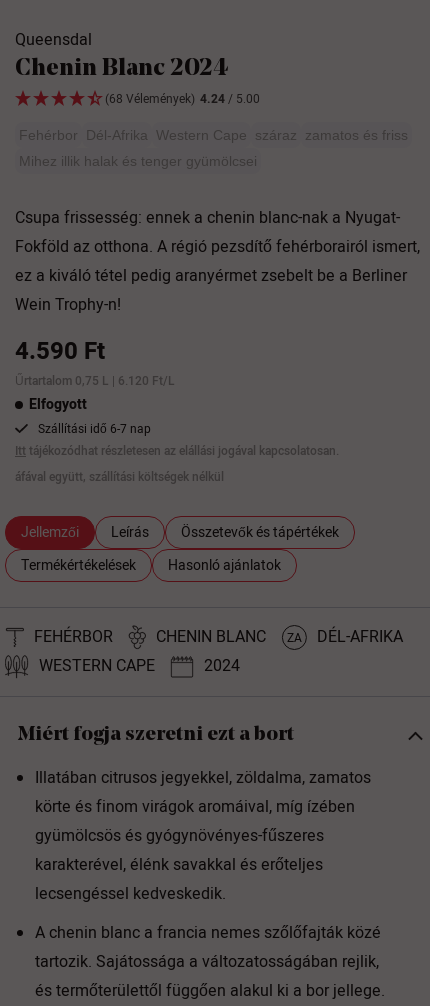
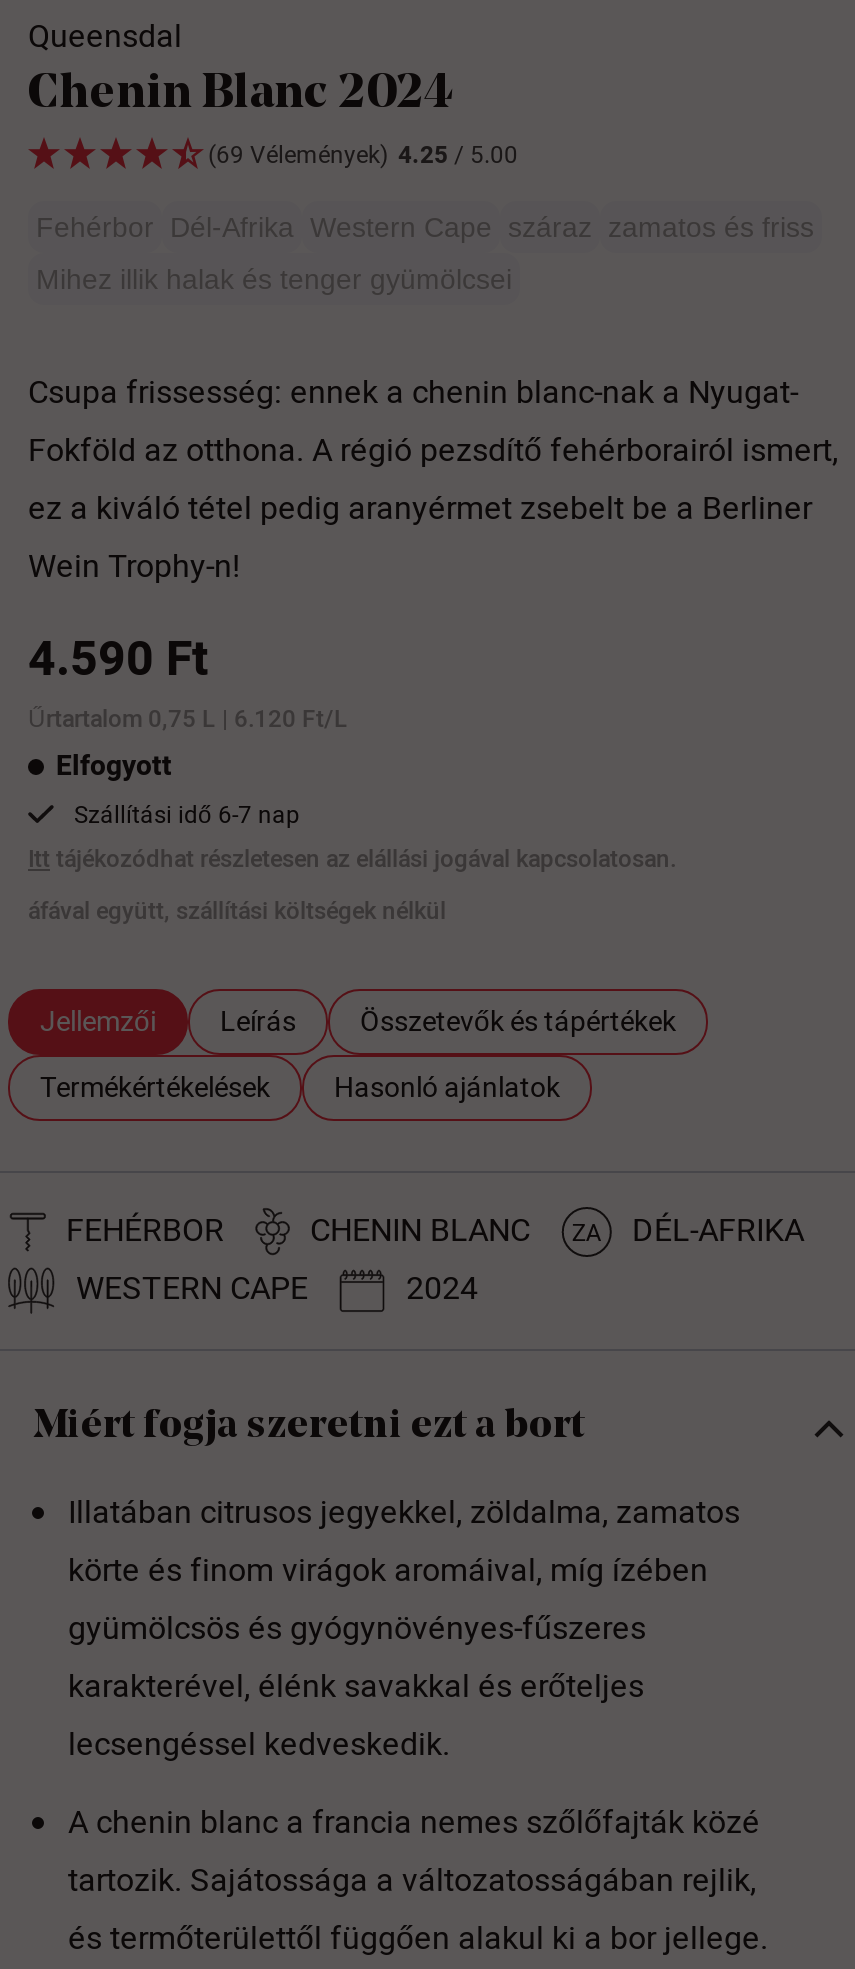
- (68 Vélemények) 4.24 / 5.00
+ (69 Vélemények) 4.25 / 5.00
